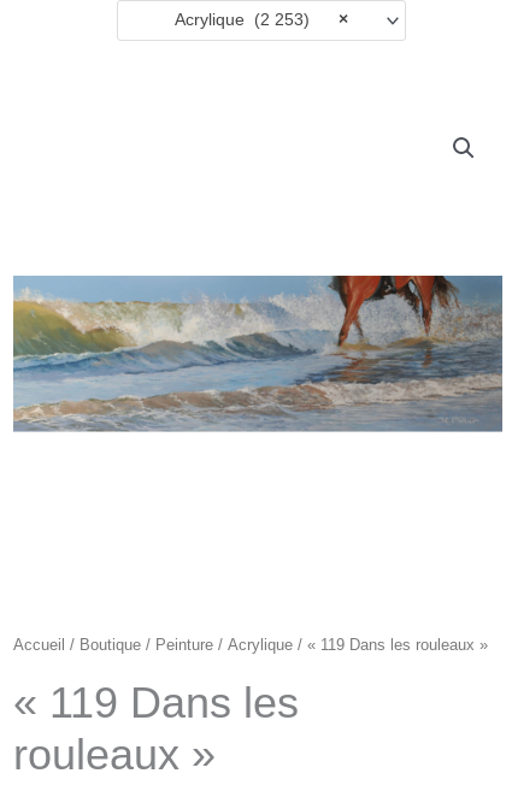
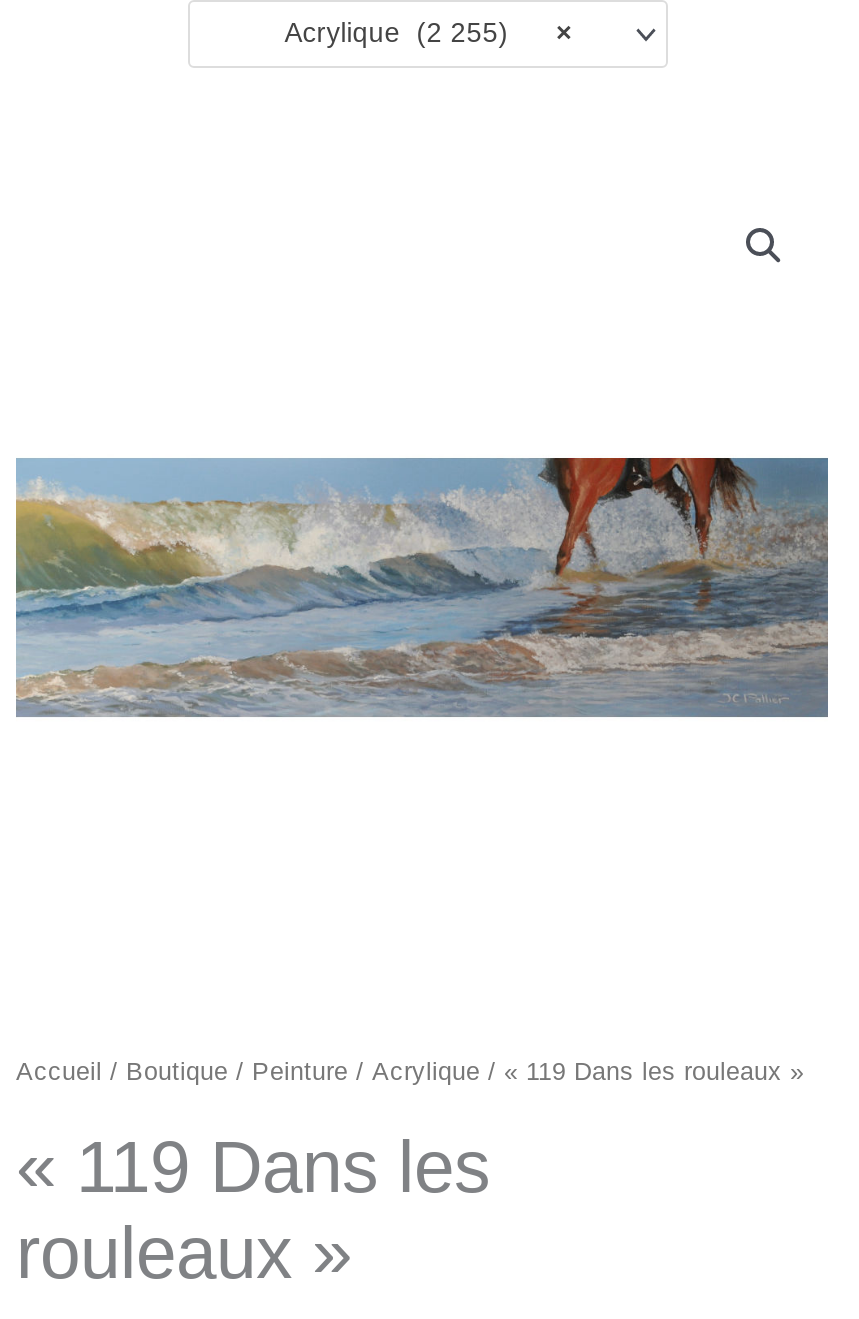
- Acrylique (2 253)
+ Acrylique (2 255)
